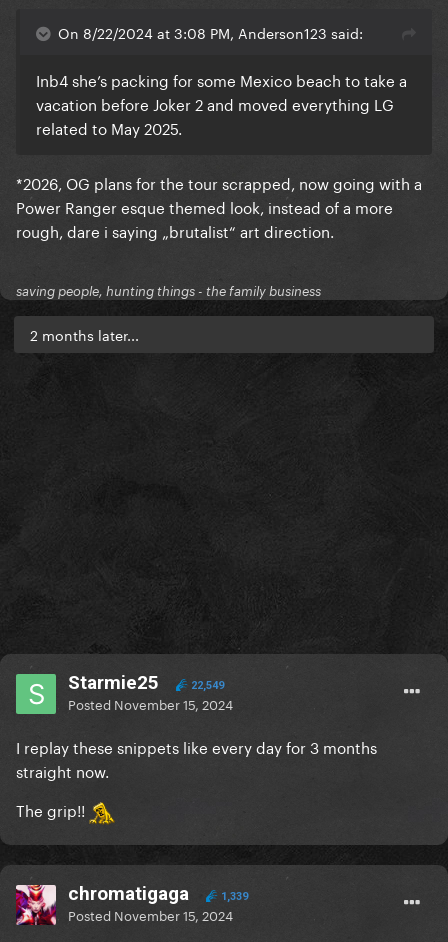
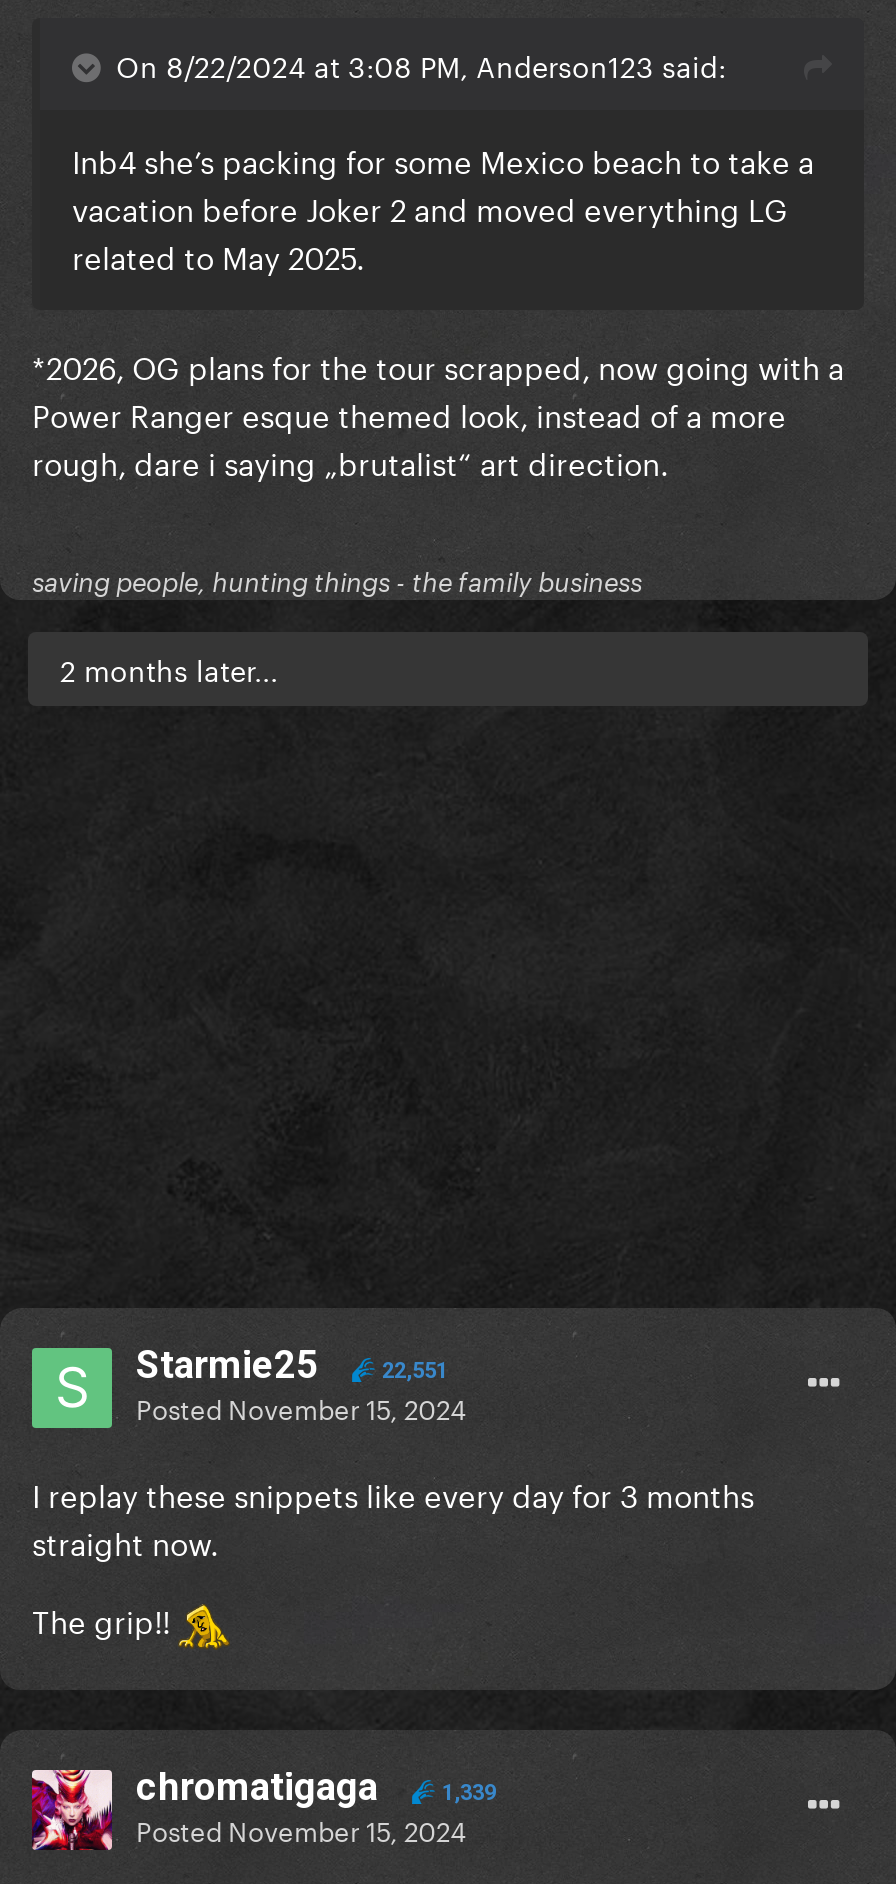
- 22,549
+ 22,551
